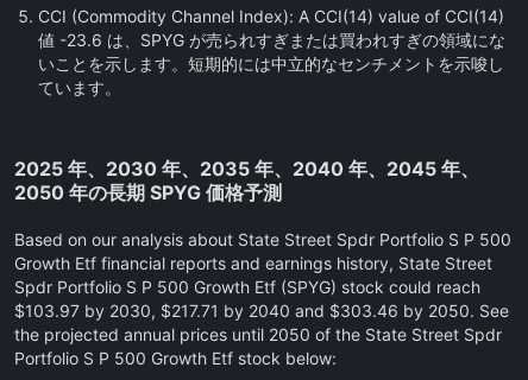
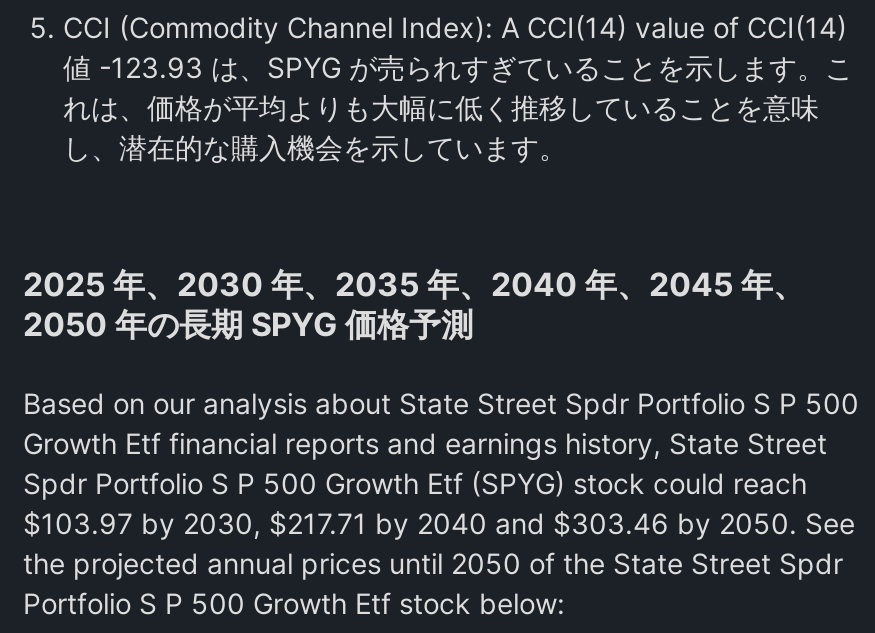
- 値 -23.6 は、SPYG が売られすぎまたは買われすぎの領域にな
- いことを示します。短期的には中立的なセンチメントを示唆し
- ています。
+ 値 -123.93 は、SPYG が売られすぎていることを示します。こ
+ れは、価格が平均よりも大幅に低く推移していることを意味
+ し、潜在的な購入機会を示しています。
